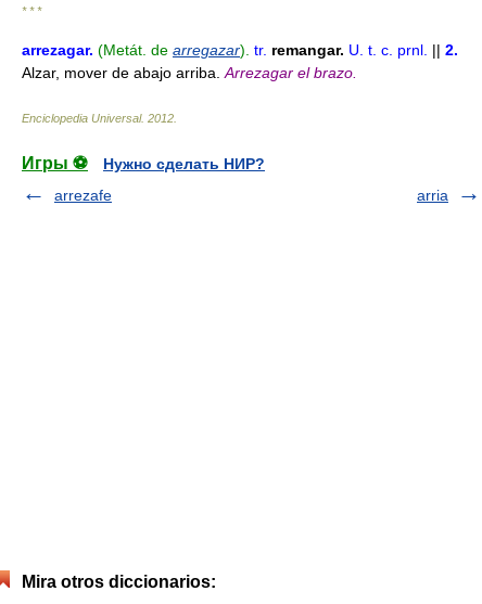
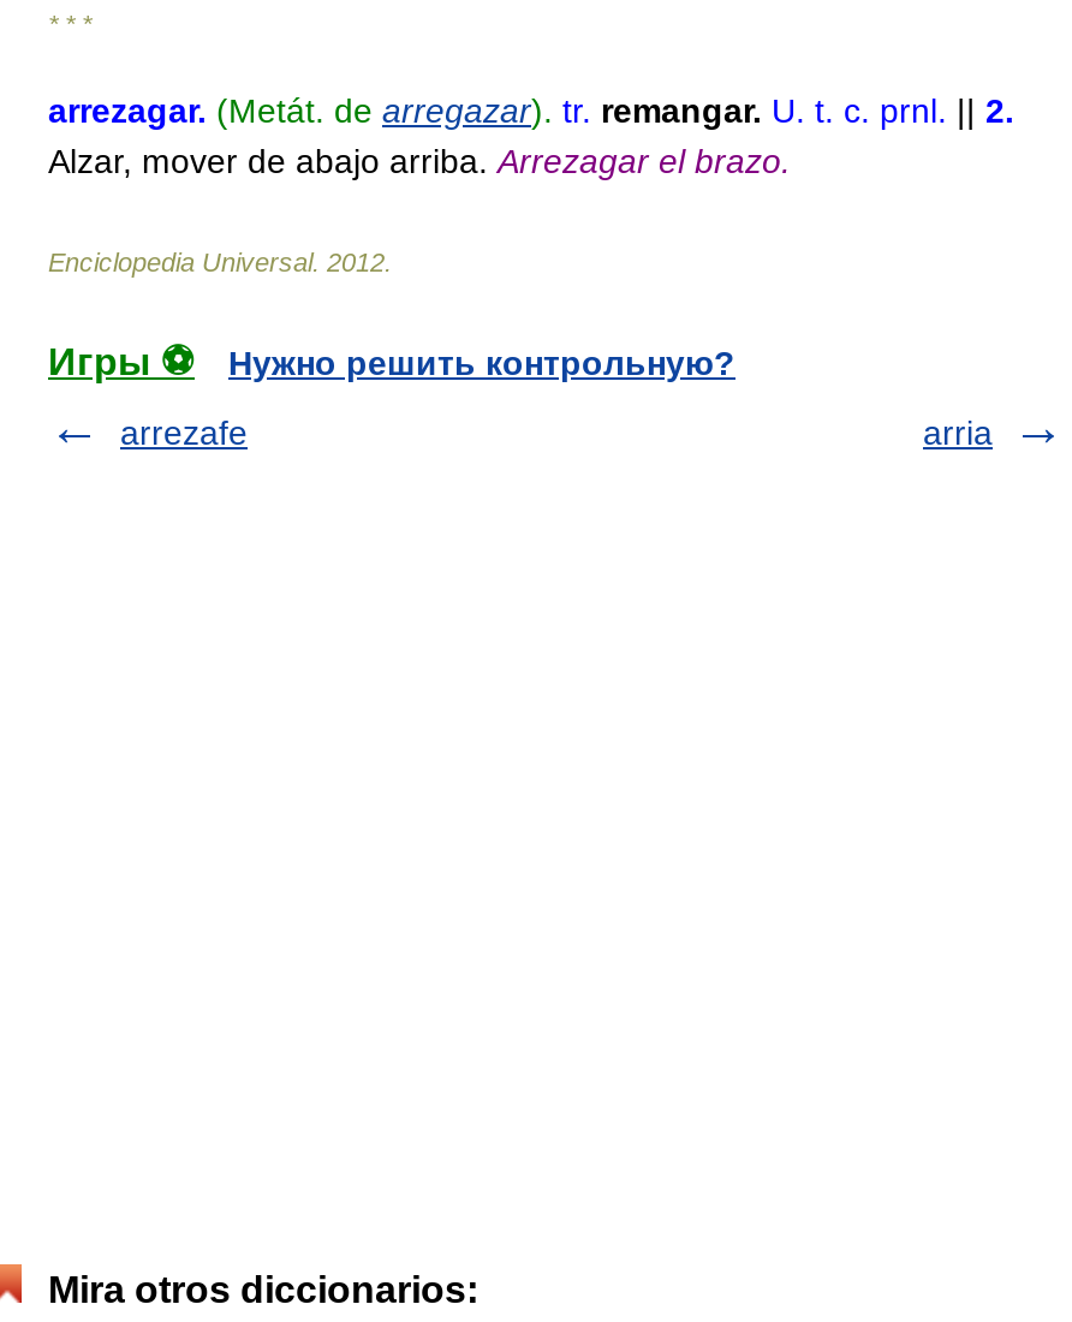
- Нужно сделать НИР?
+ Нужно решить контрольную?
